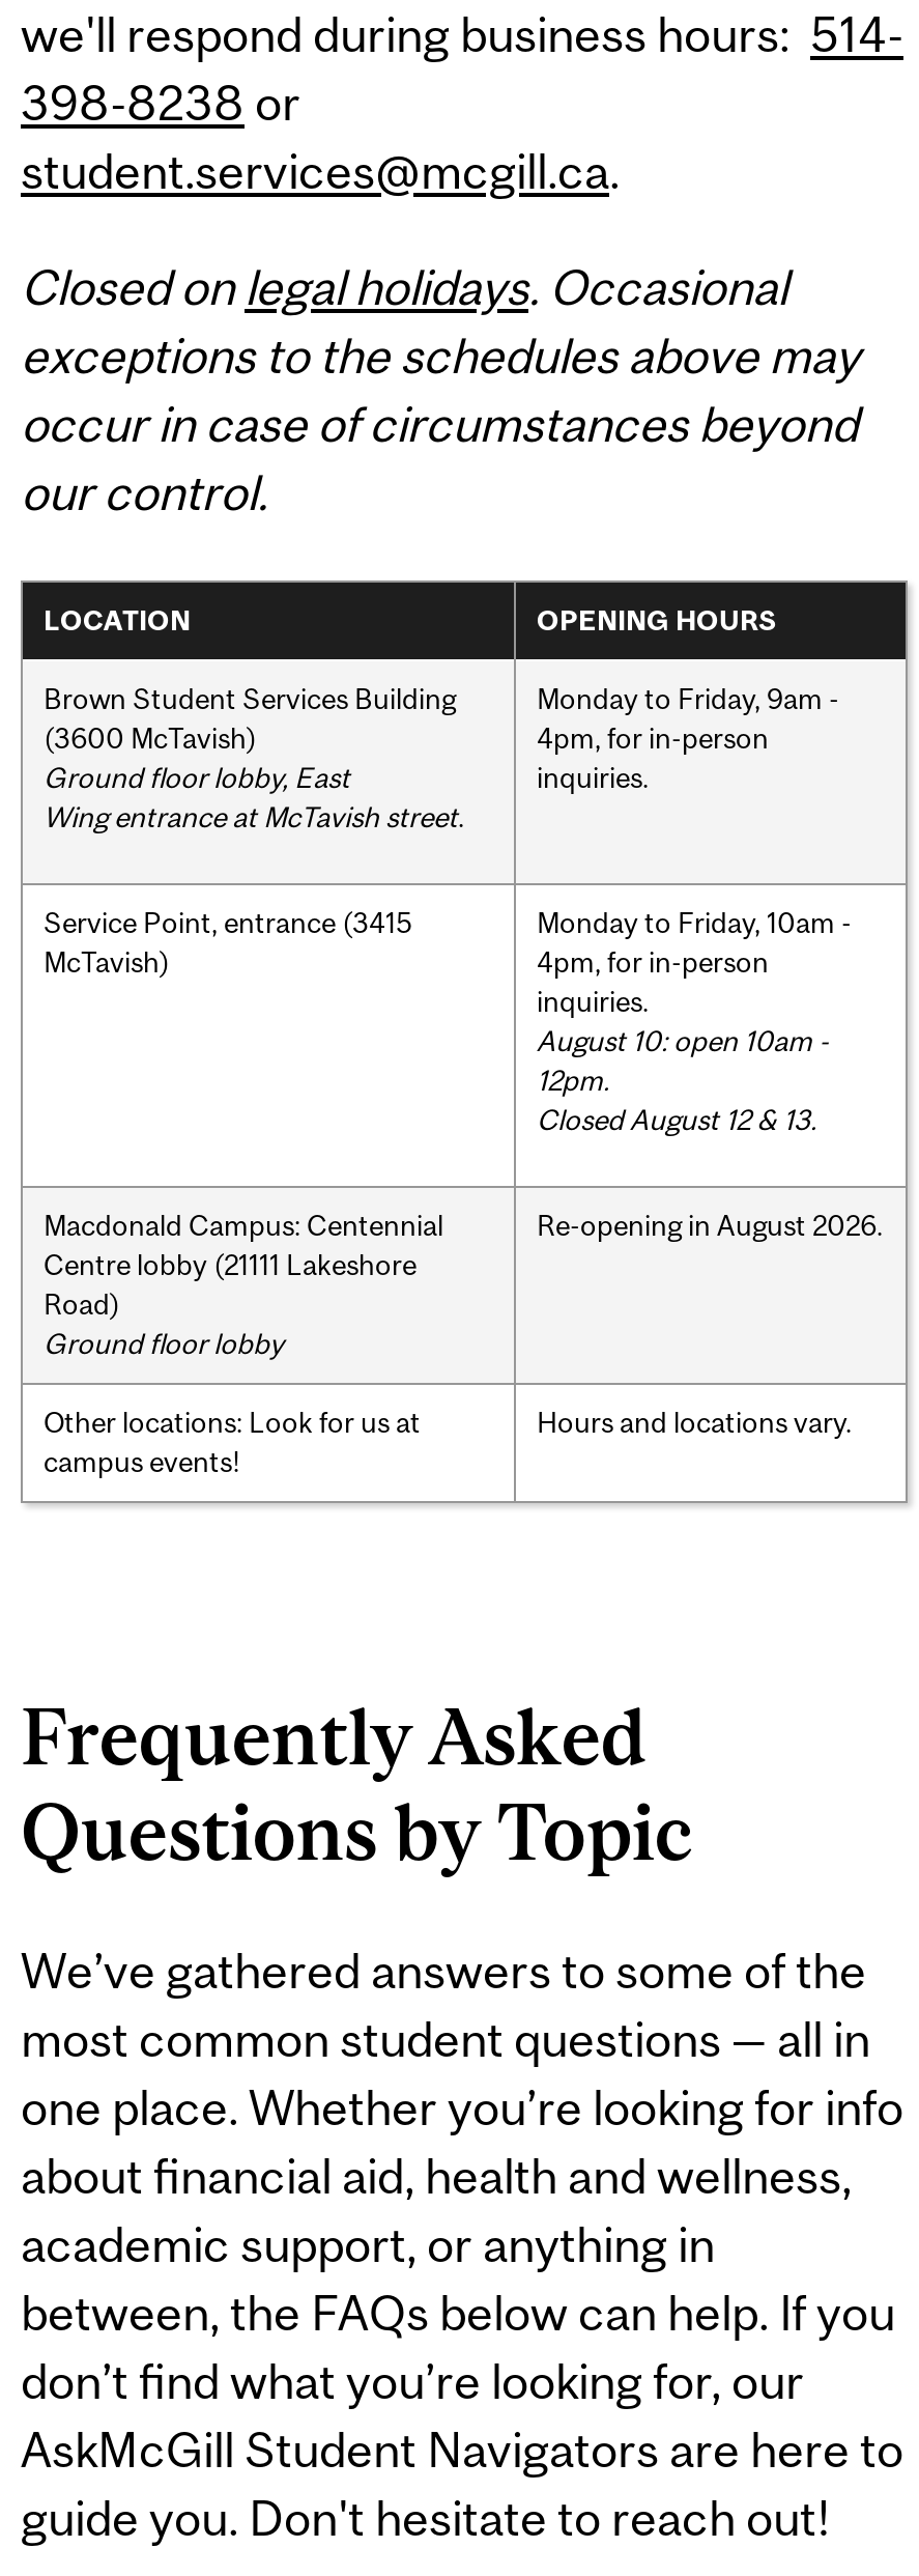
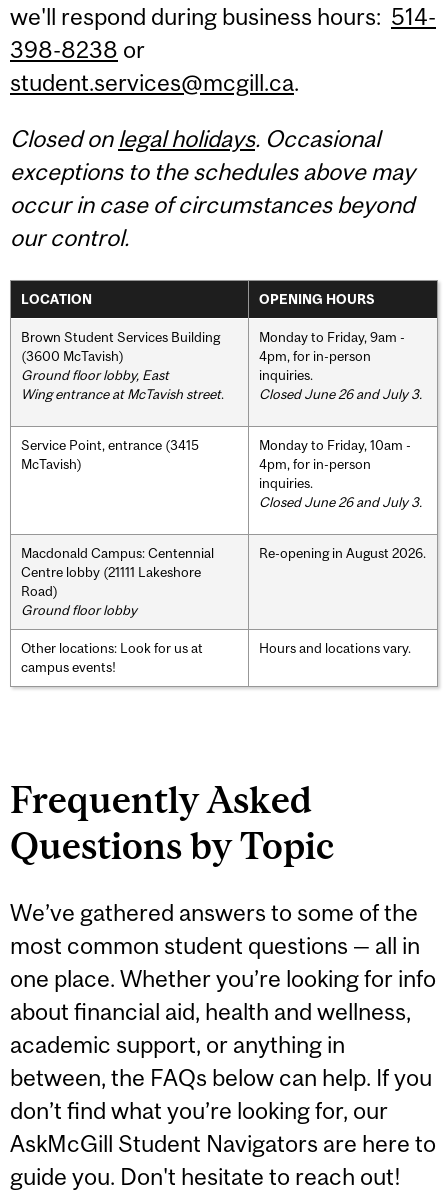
+ Closed June 26 and July 3.

- August 10: open 10am -
- 12pm.
- Closed August 12 & 13.
+ Closed June 26 and July 3.
